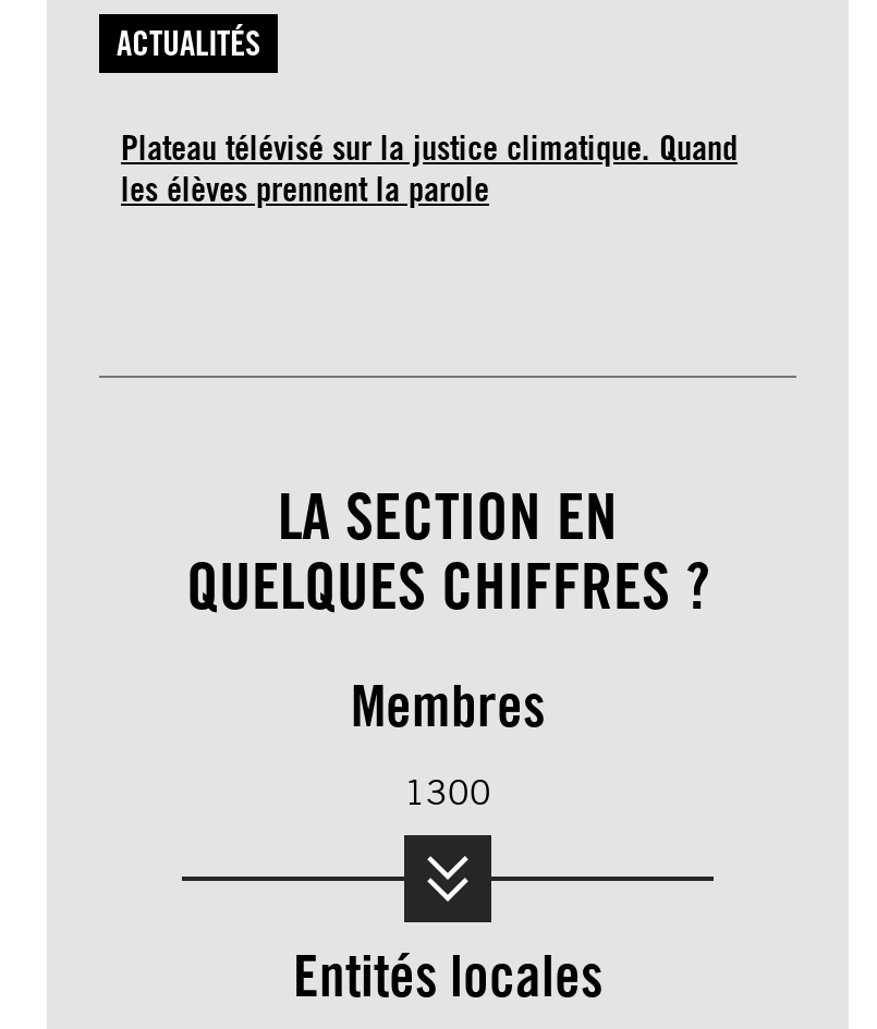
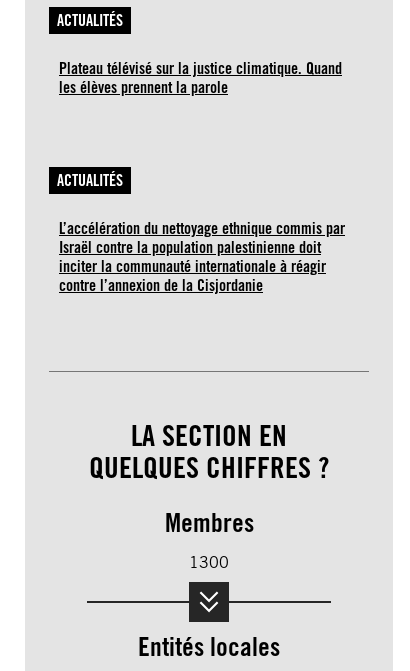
+ ACTUALITÉS
+ L’accélération du nettoyage ethnique commis par
+ Israël contre la population palestinienne doit
+ inciter la communauté internationale à réagir
+ contre l’annexion de la Cisjordanie
